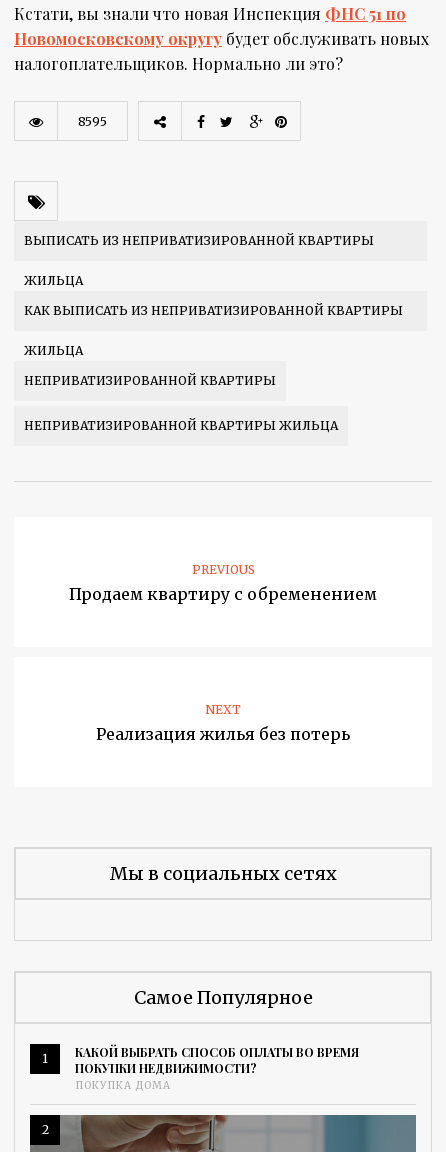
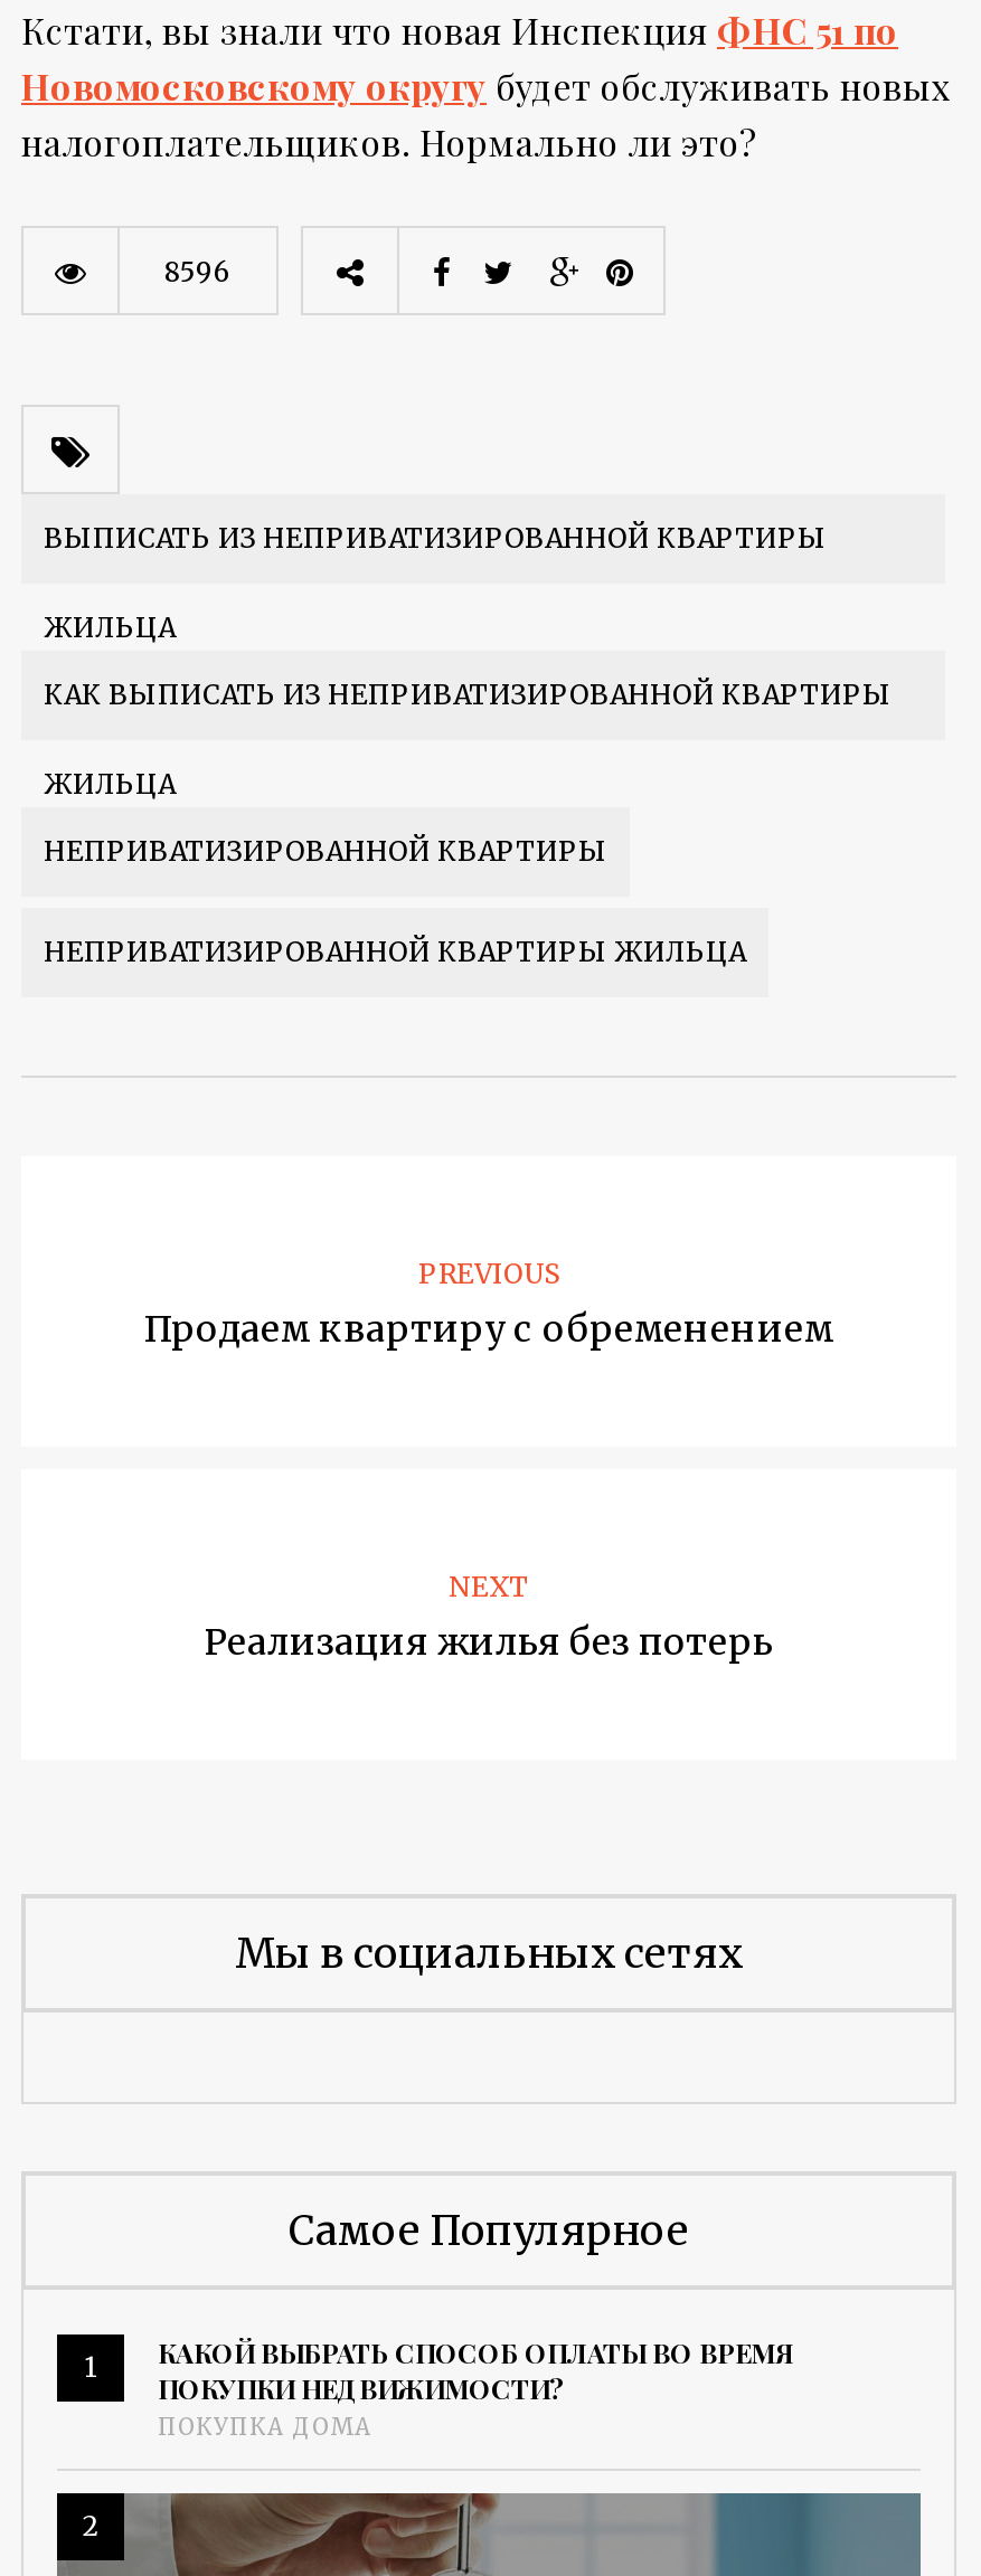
- 8595
+ 8596
